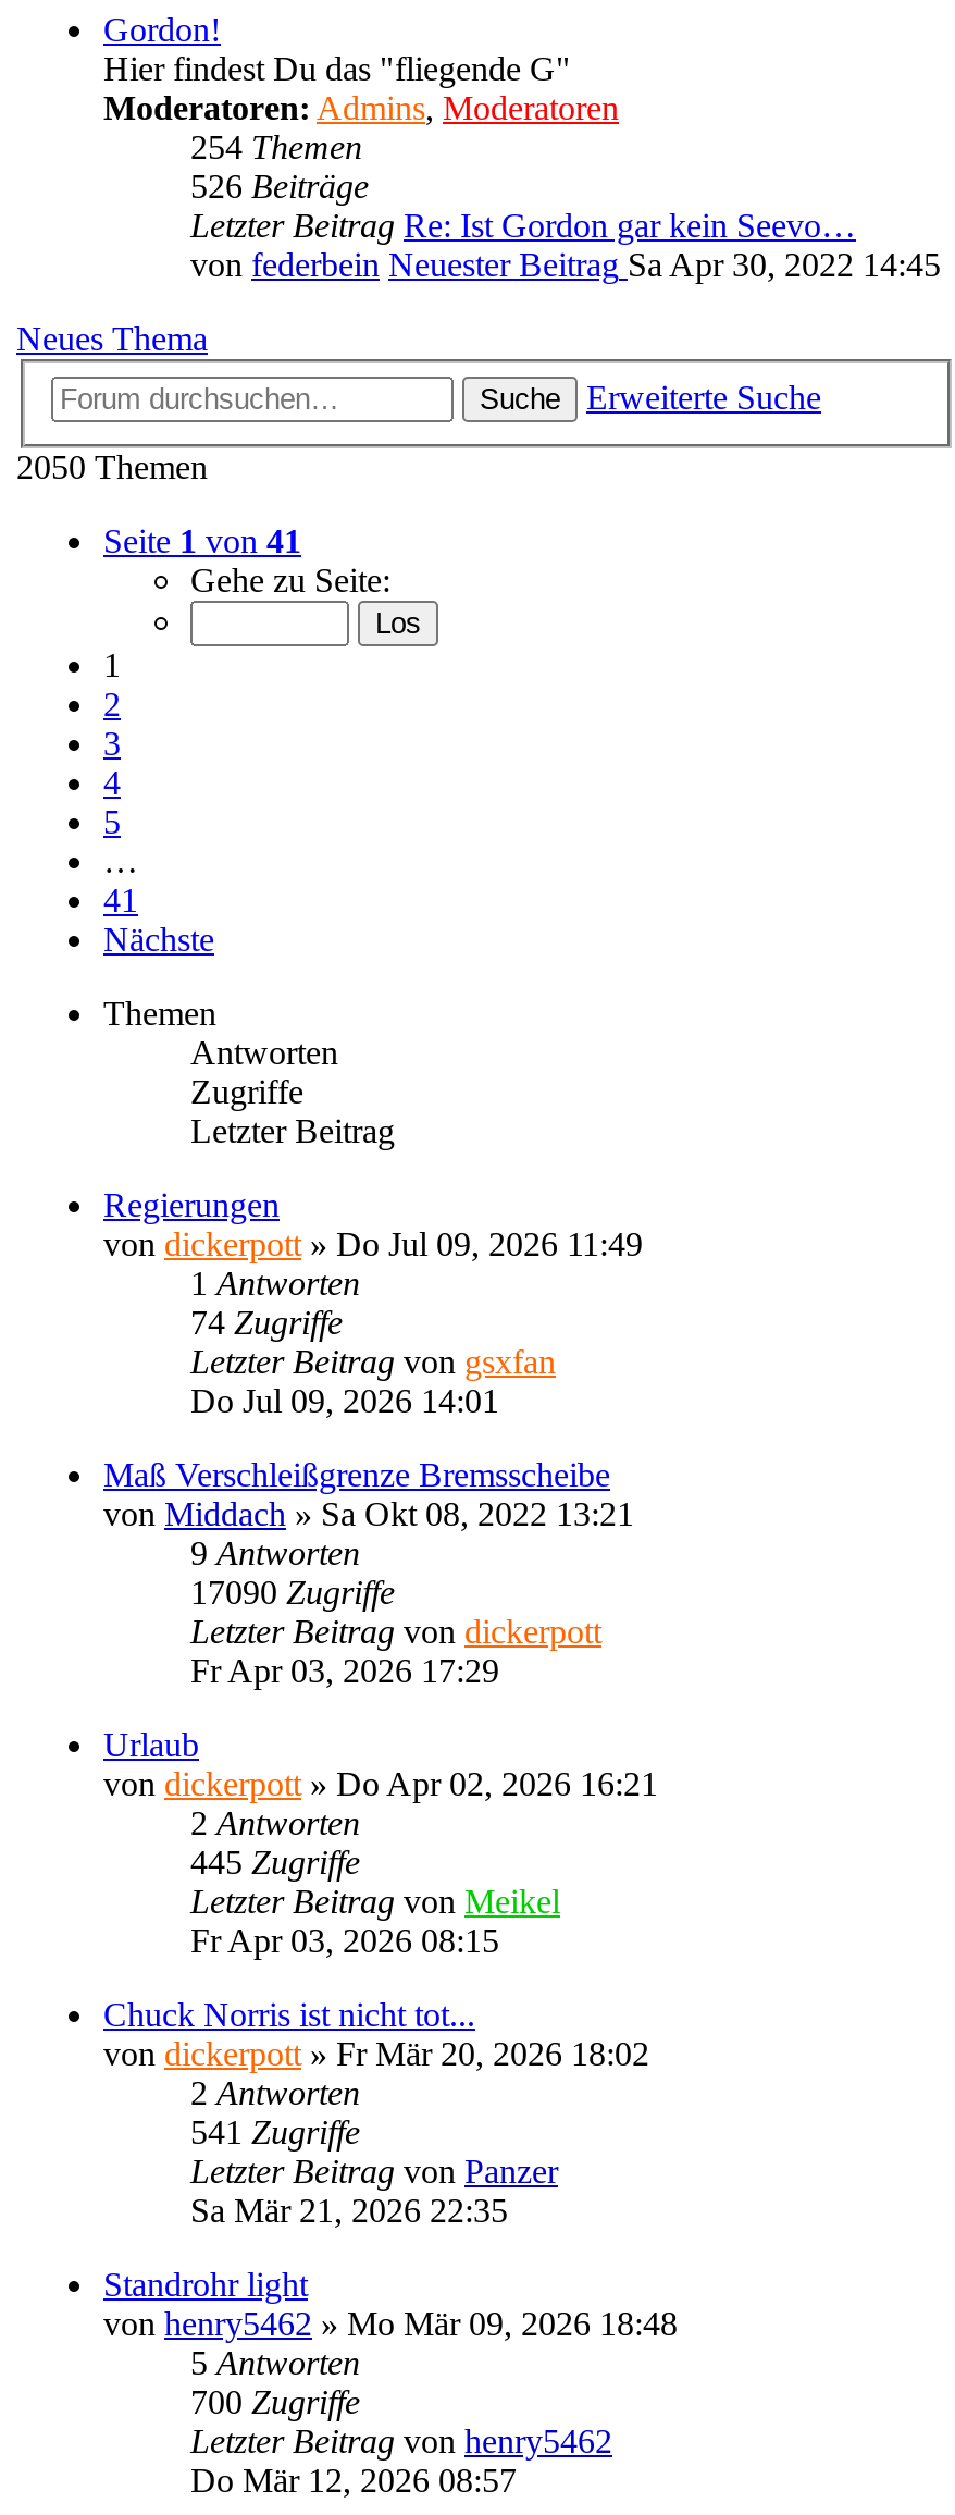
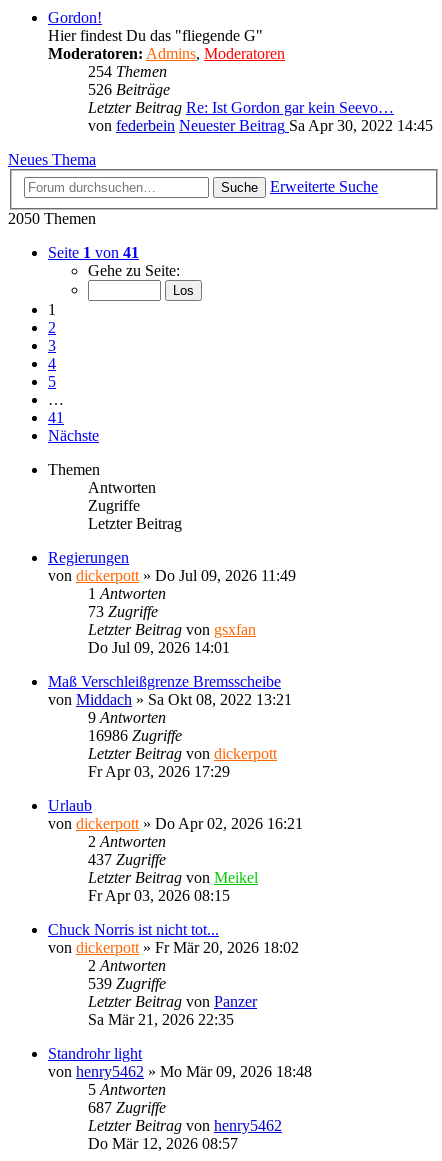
- 74 Zugriffe
+ 73 Zugriffe

- 17090 Zugriffe
+ 16986 Zugriffe

- 445 Zugriffe
+ 437 Zugriffe

- 541 Zugriffe
+ 539 Zugriffe

- 700 Zugriffe
+ 687 Zugriffe
